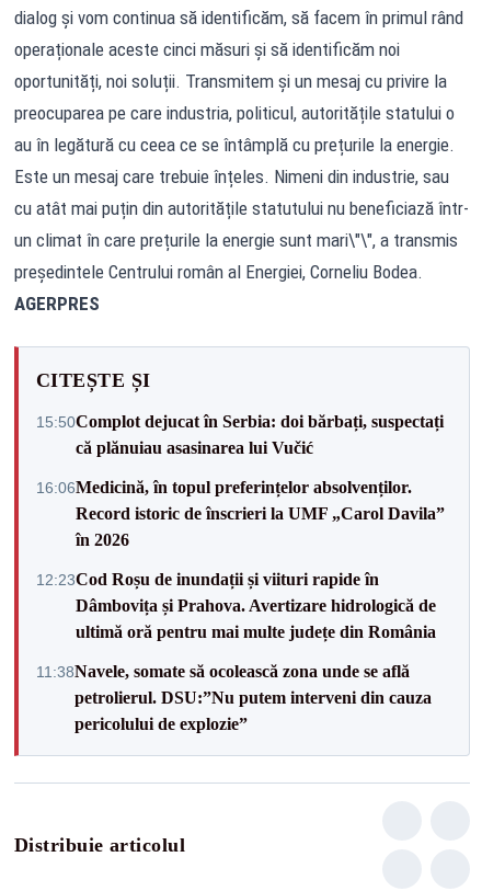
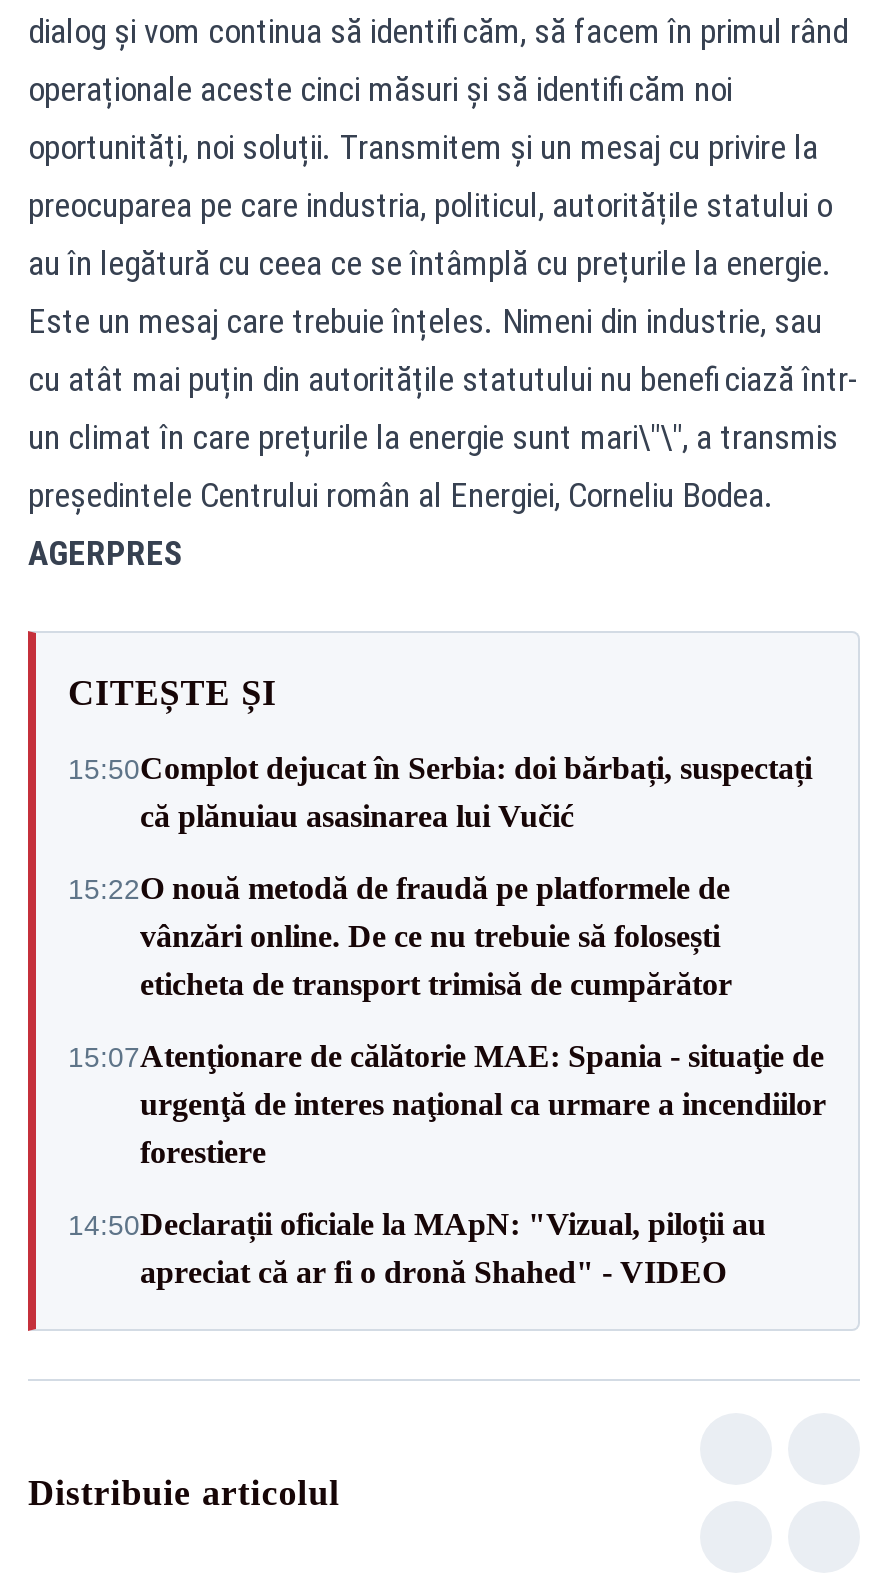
- 16:06Medicină, în topul preferințelor absolvenților.
- Record istoric de înscrieri la UMF „Carol Davila”
- în 2026
+ 15:22O nouă metodă de fraudă pe platformele de
+ vânzări online. De ce nu trebuie să folosești
+ eticheta de transport trimisă de cumpărător

- 12:23Cod Roșu de inundații și viituri rapide în
- Dâmbovița și Prahova. Avertizare hidrologică de
- ultimă oră pentru mai multe județe din România
+ 15:07Atenţionare de călătorie MAE: Spania - situaţie de
+ urgenţă de interes naţional ca urmare a incendiilor
+ forestiere

- 11:38Navele, somate să ocolească zona unde se află
- petrolierul. DSU:”Nu putem interveni din cauza
- pericolului de explozie”
+ 14:50Declarații oficiale la MApN: "Vizual, piloții au
+ apreciat că ar fi o dronă Shahed" - VIDEO
